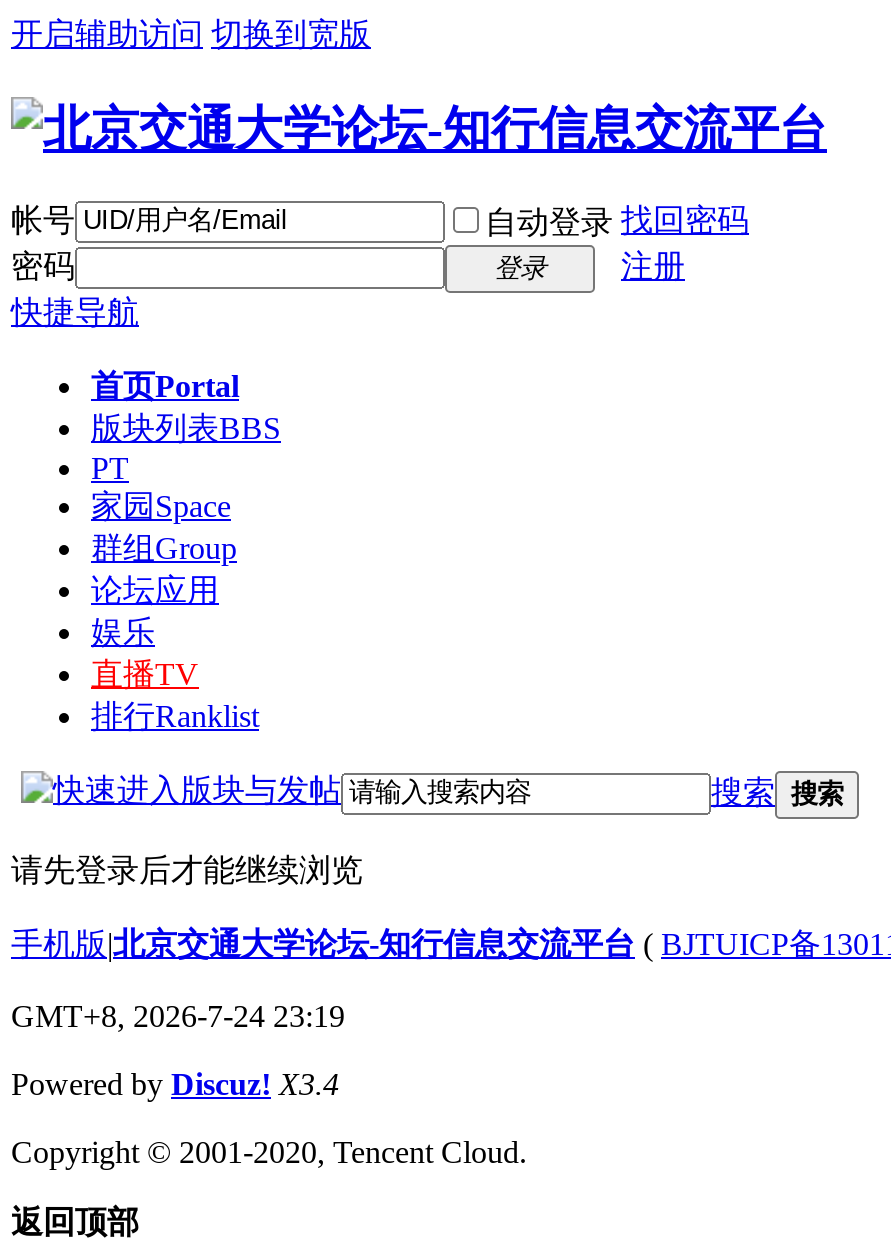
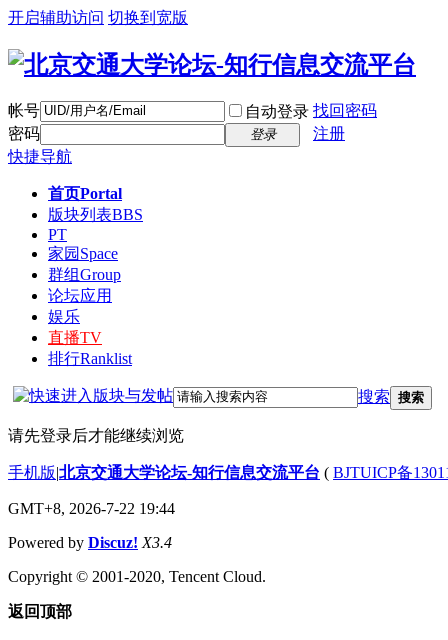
- GMT+8, 2026-7-24 23:19
+ GMT+8, 2026-7-22 19:44
